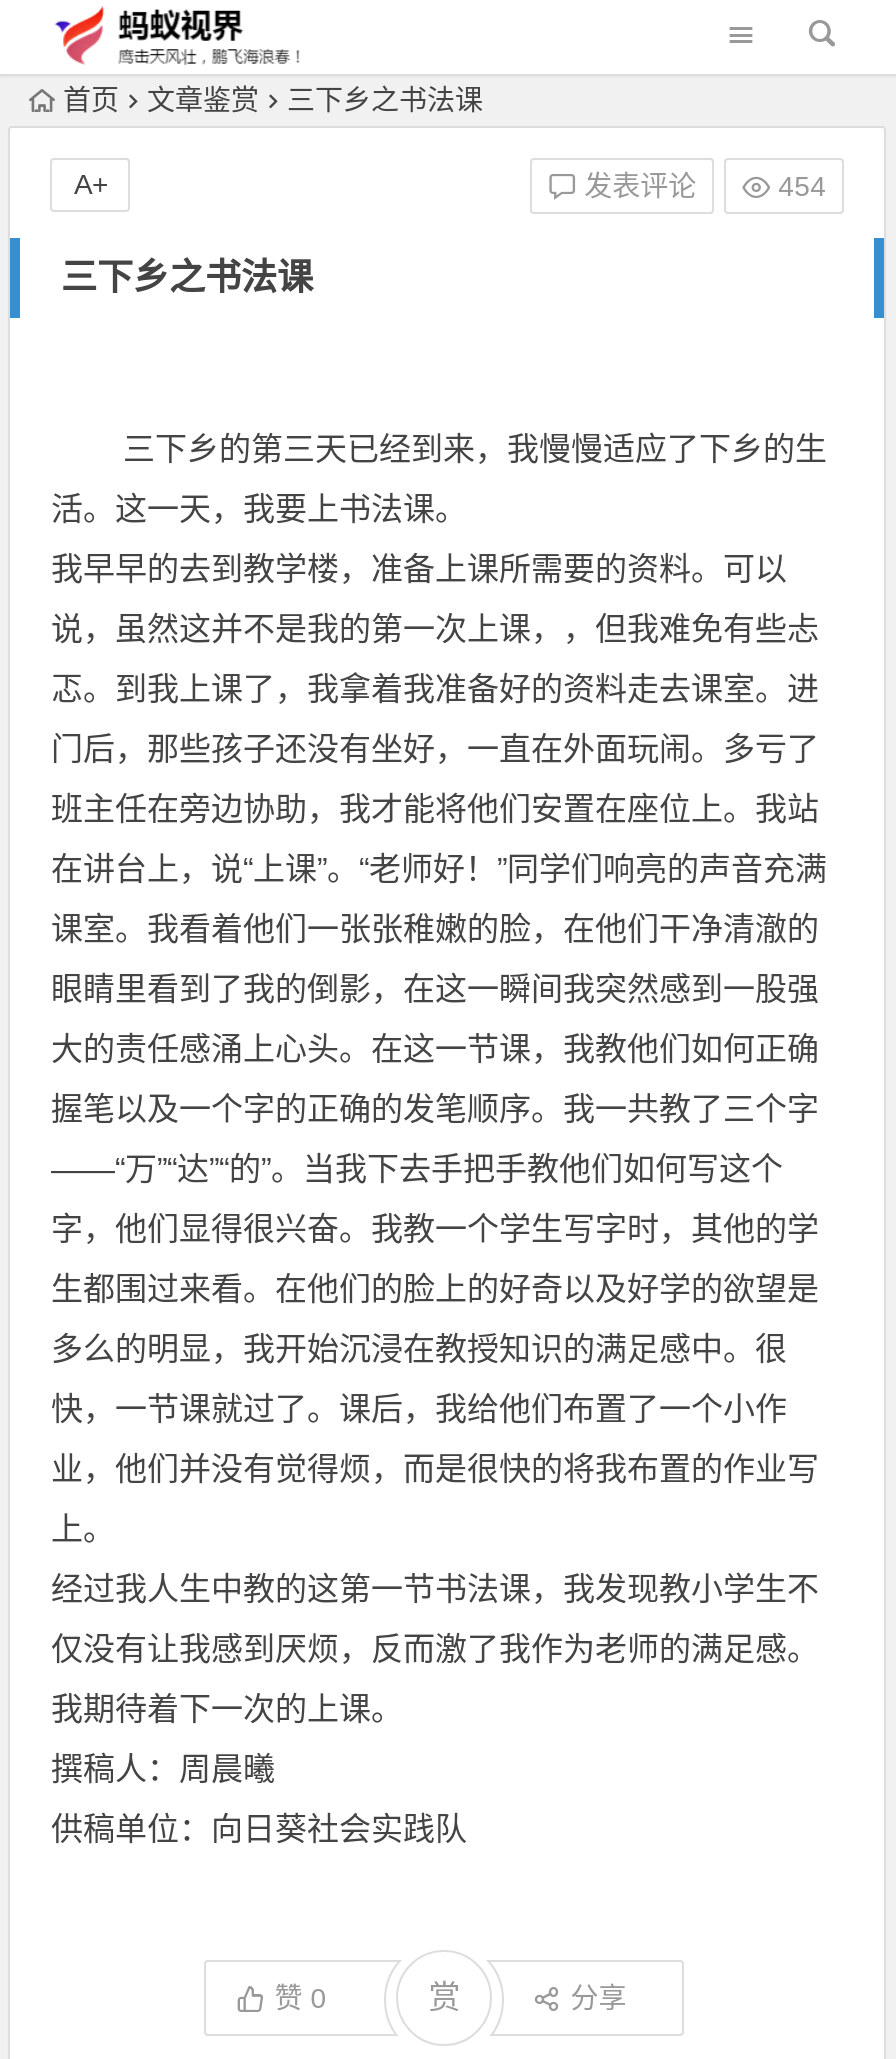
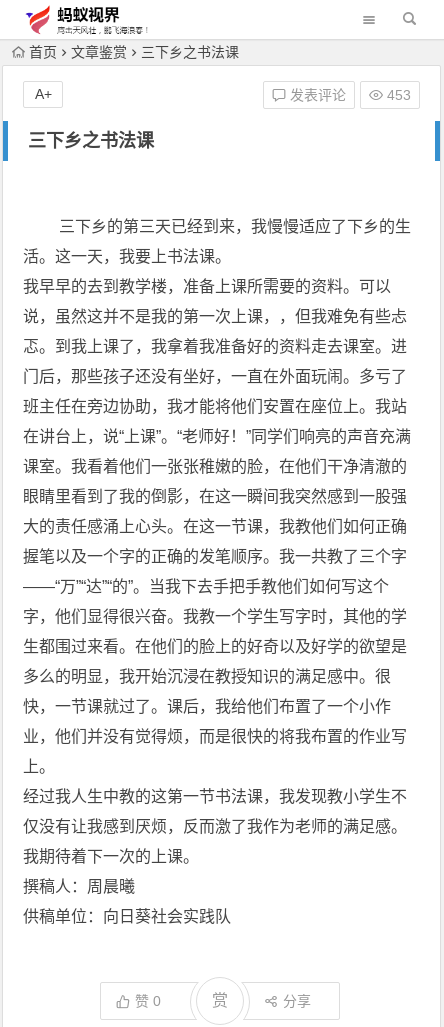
- 454
+ 453
